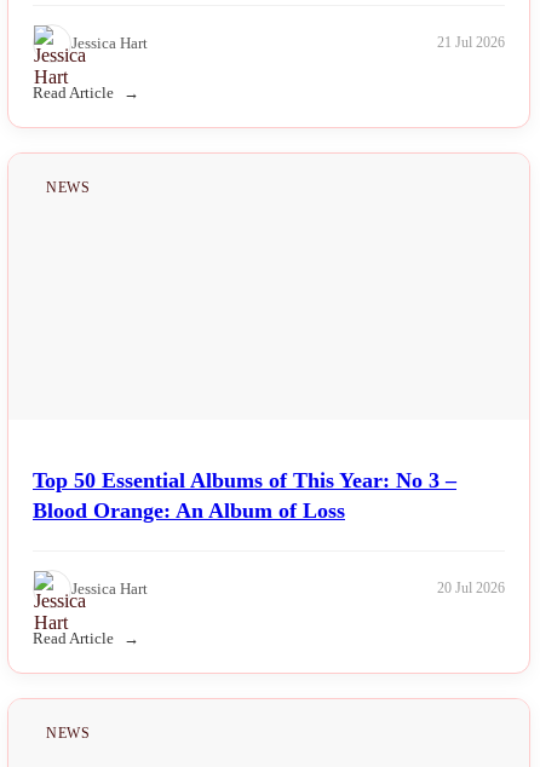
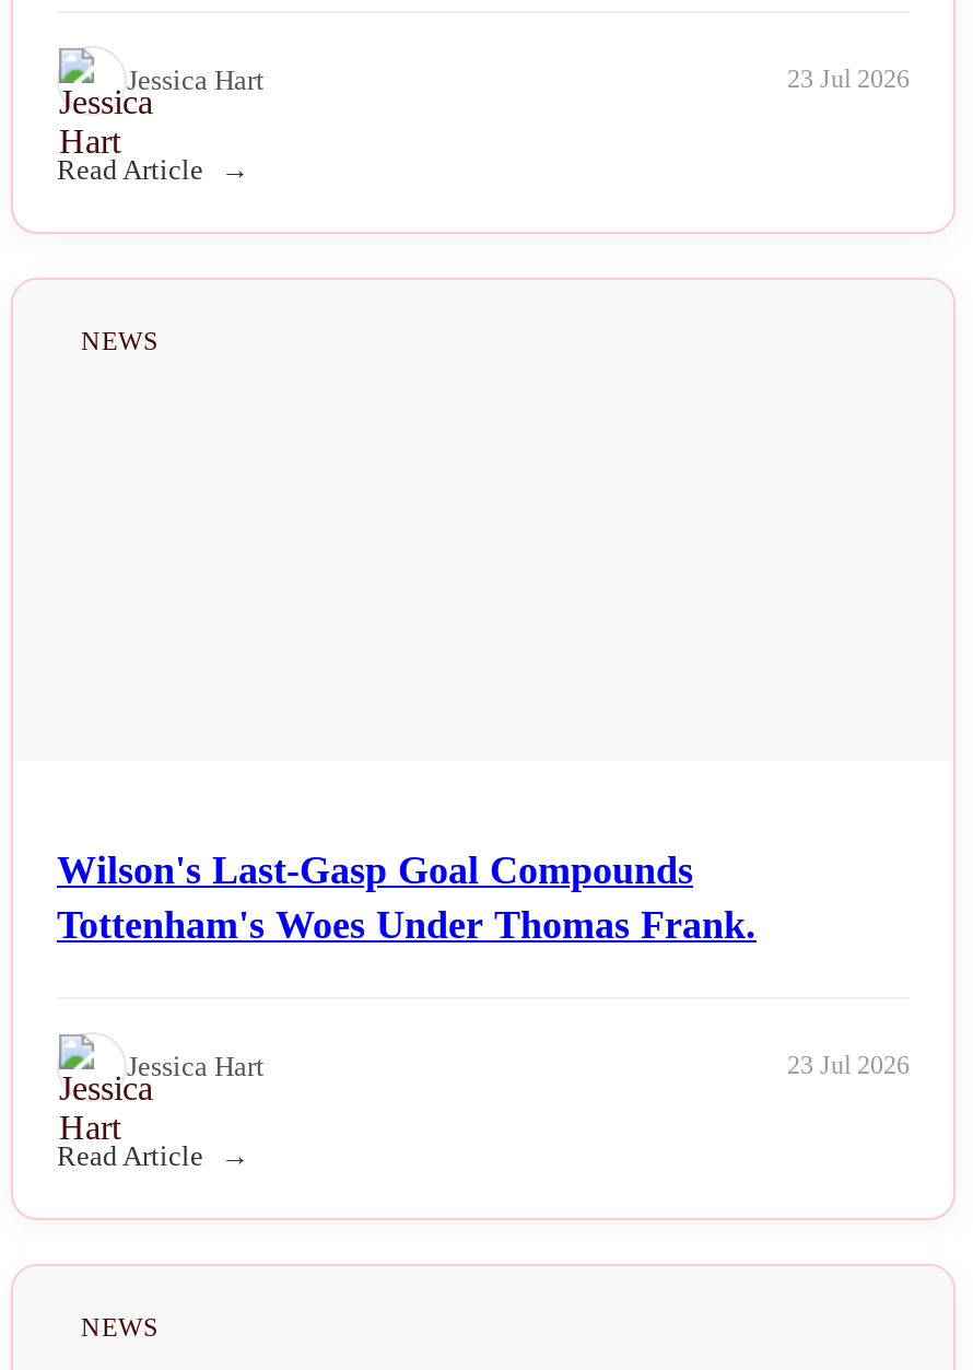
- 21 Jul 2026
+ 23 Jul 2026

- Top 50 Essential Albums of This Year: No 3 –
- Blood Orange: An Album of Loss
+ Wilson's Last-Gasp Goal Compounds
+ Tottenham's Woes Under Thomas Frank.

- 20 Jul 2026
+ 23 Jul 2026
